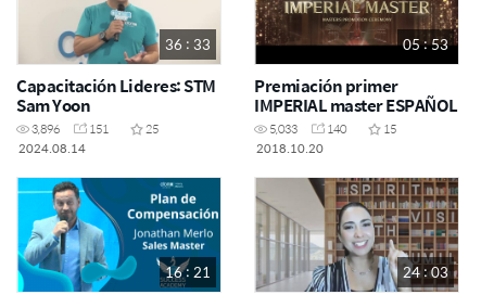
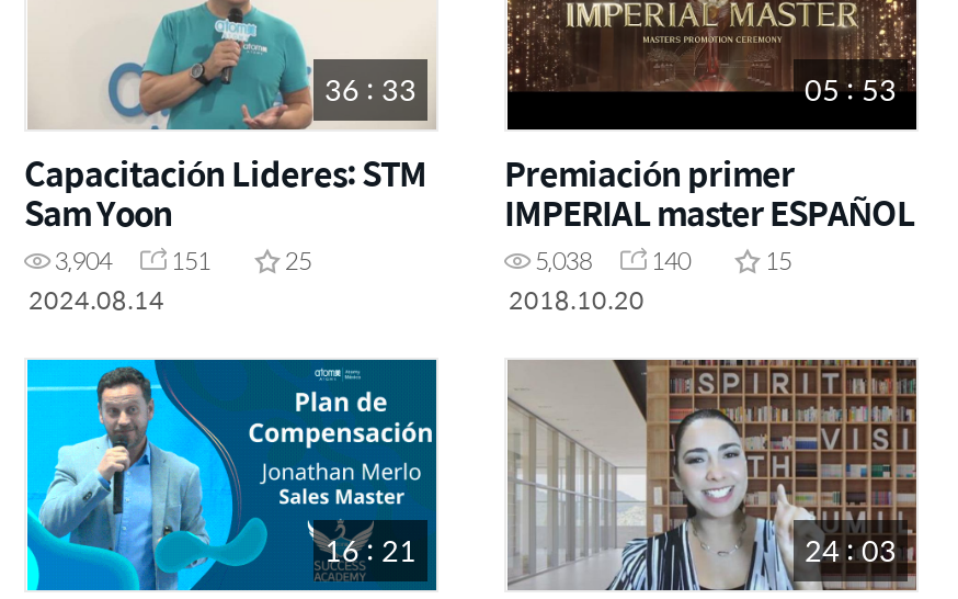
- 3,896 151 25
+ 3,904 151 25

- 5,033 140 15
+ 5,038 140 15
